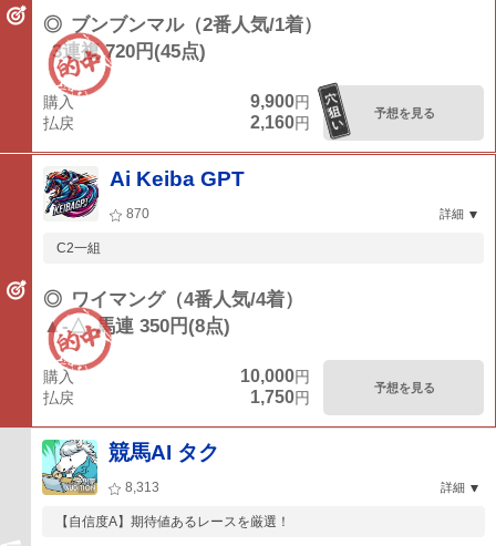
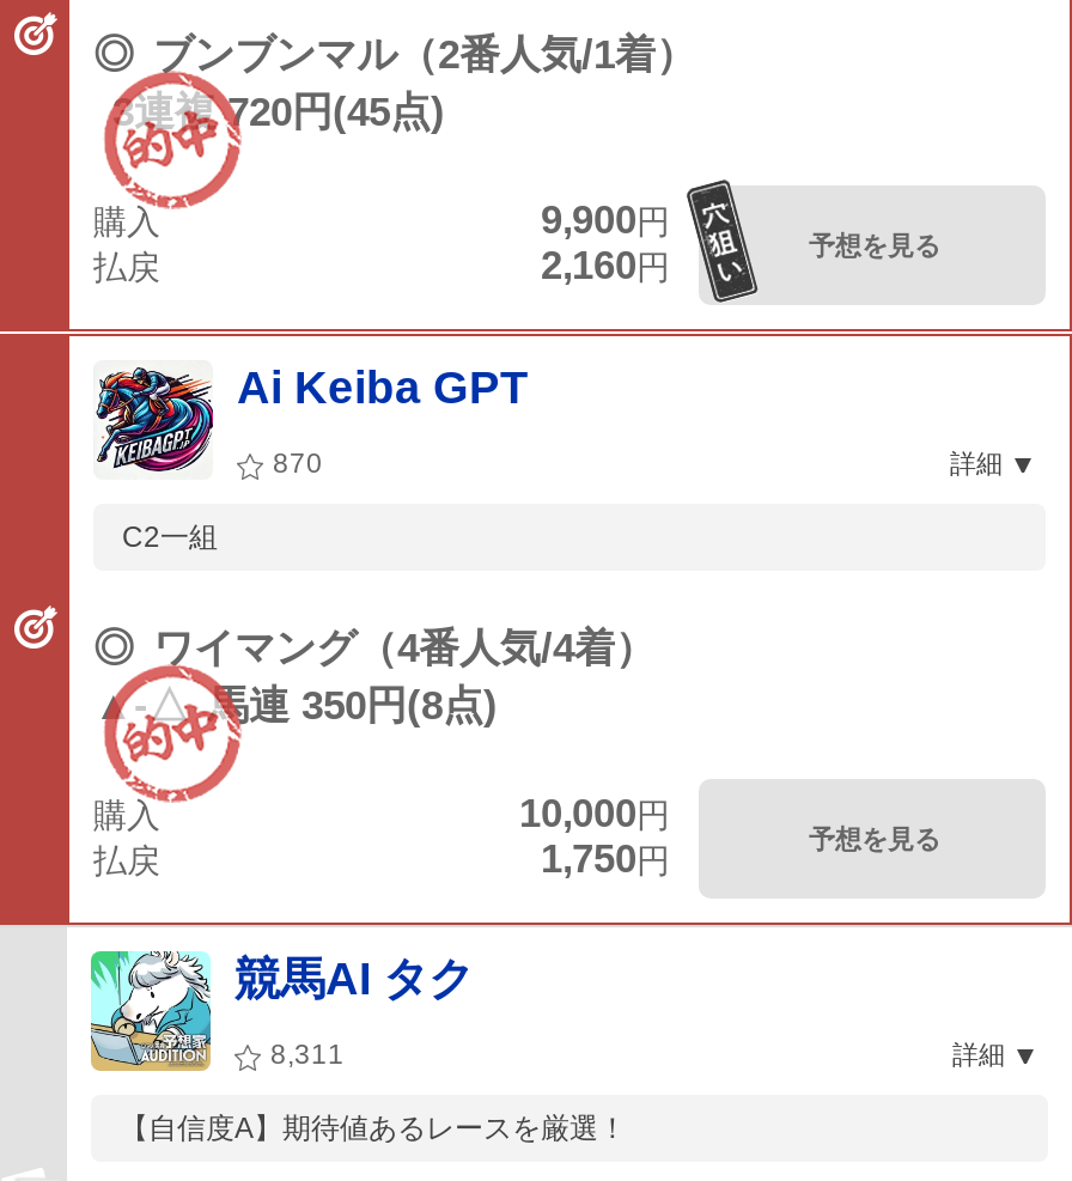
- 8,313
+ 8,311
